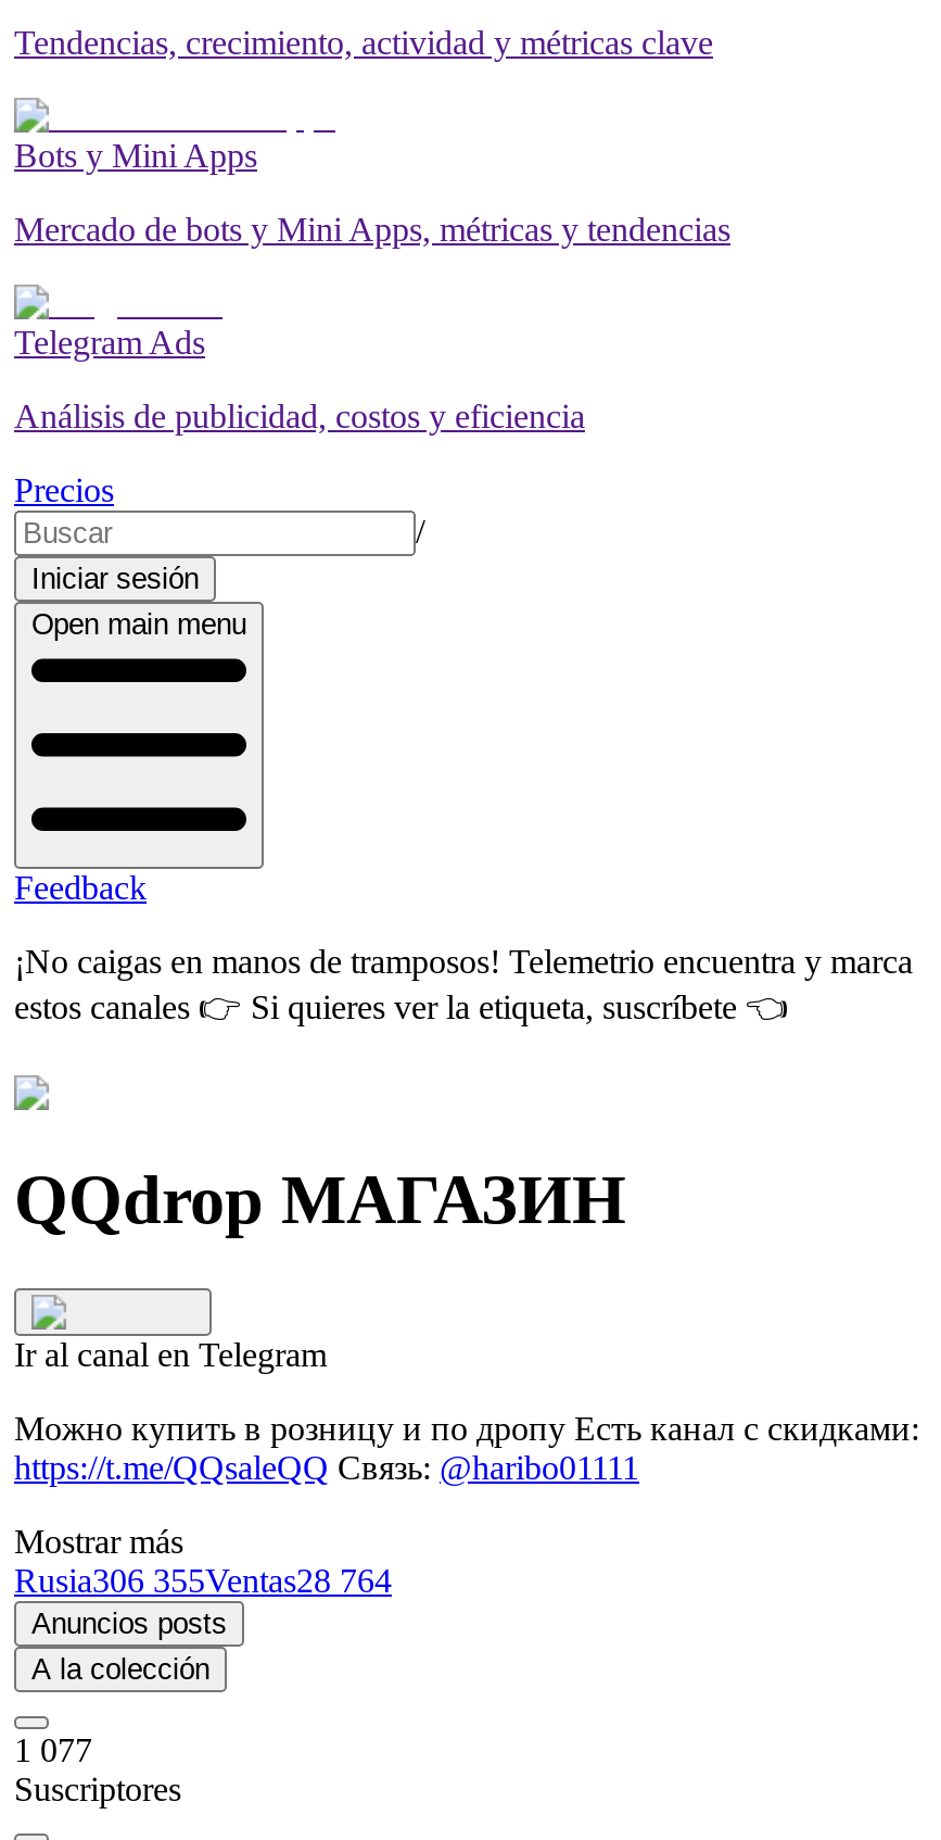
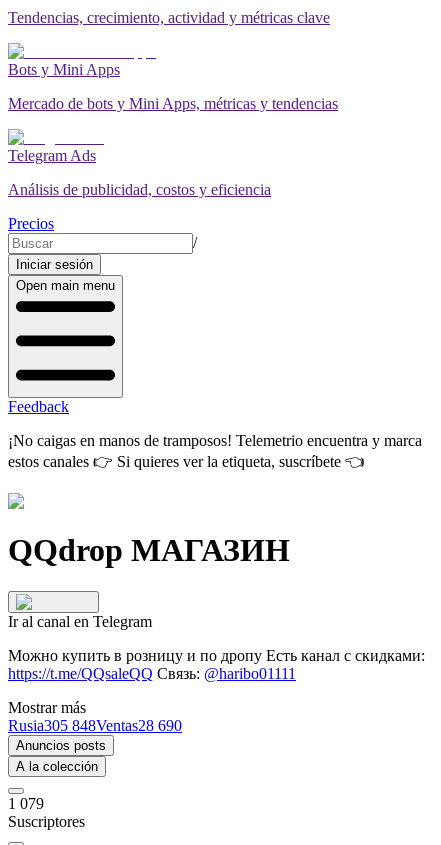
- Rusia306 355Ventas28 764
+ Rusia305 848Ventas28 690

- 1 077
+ 1 079
